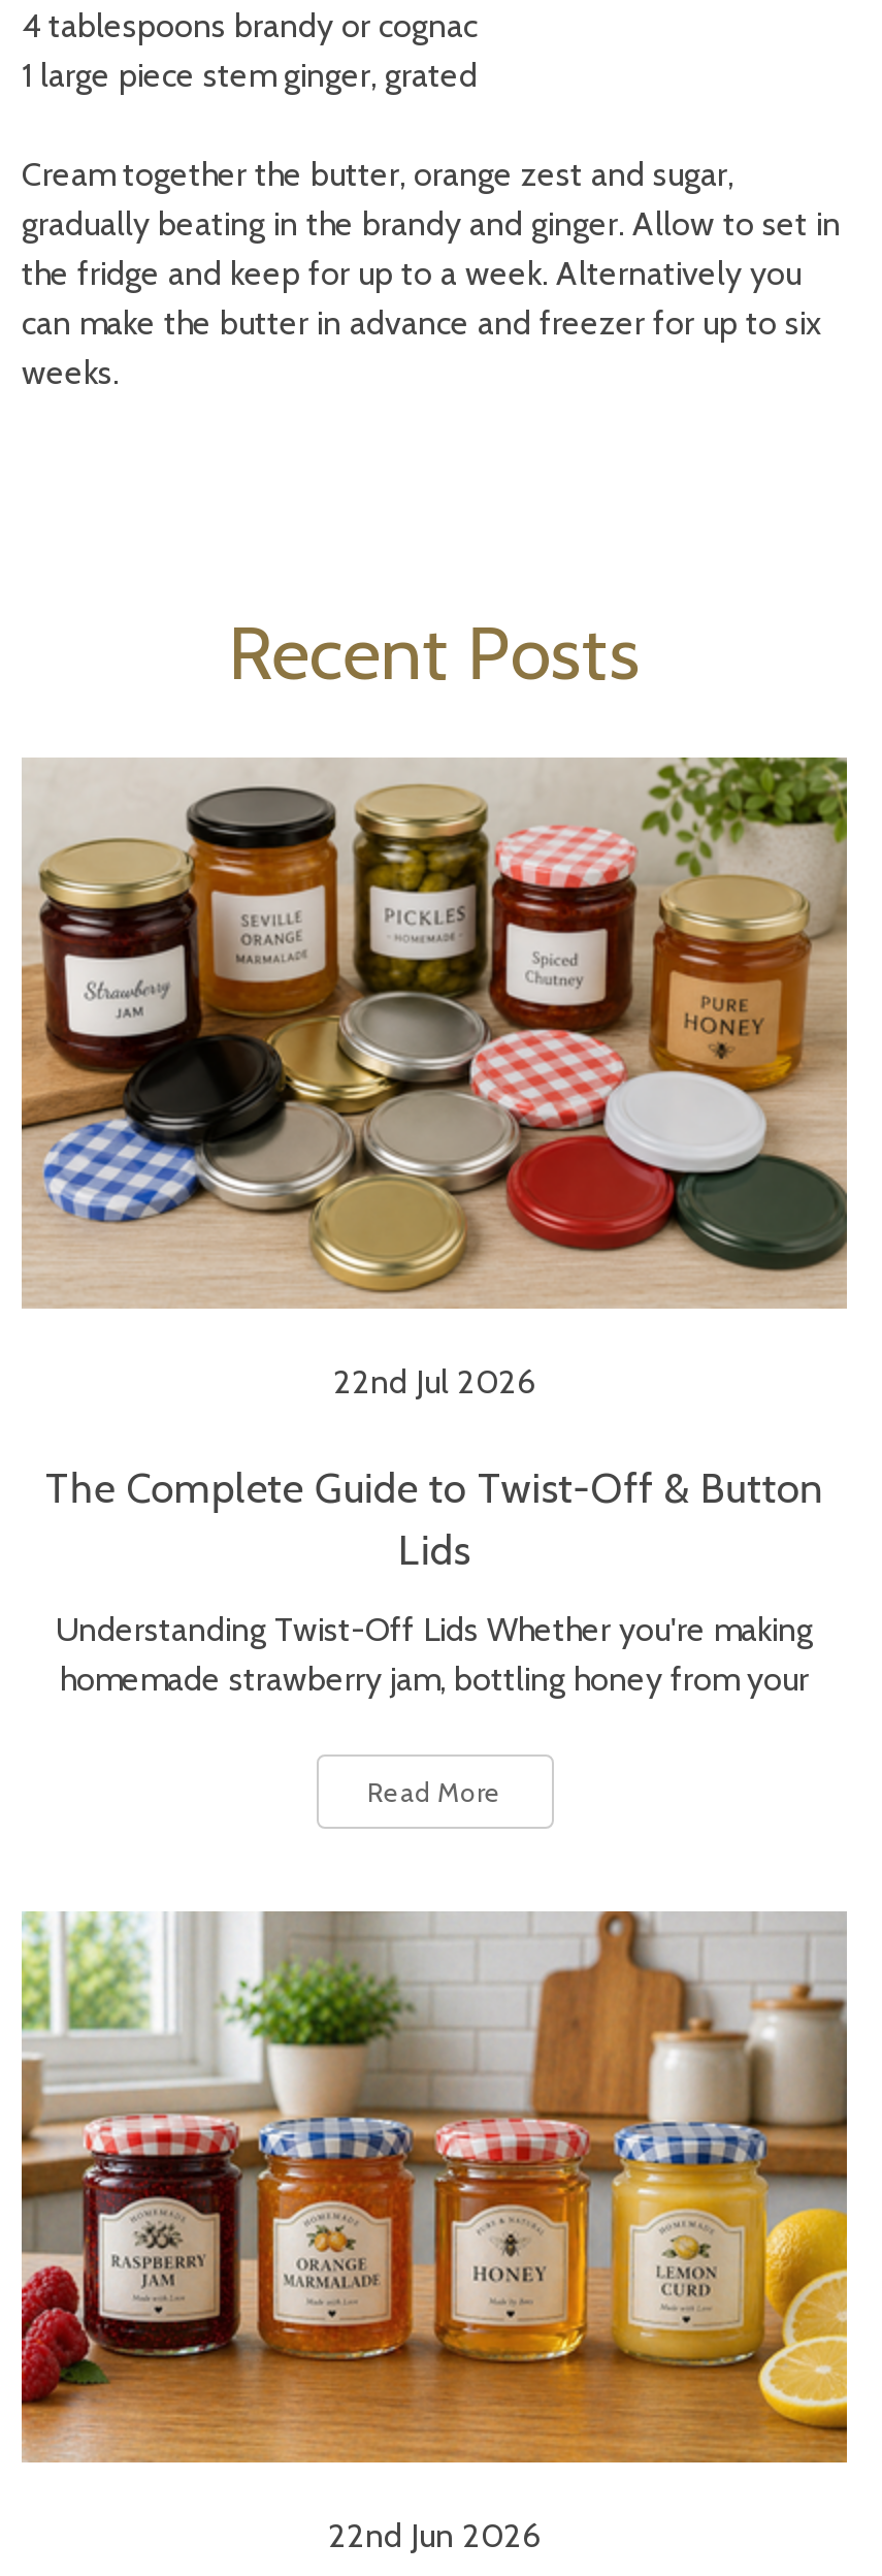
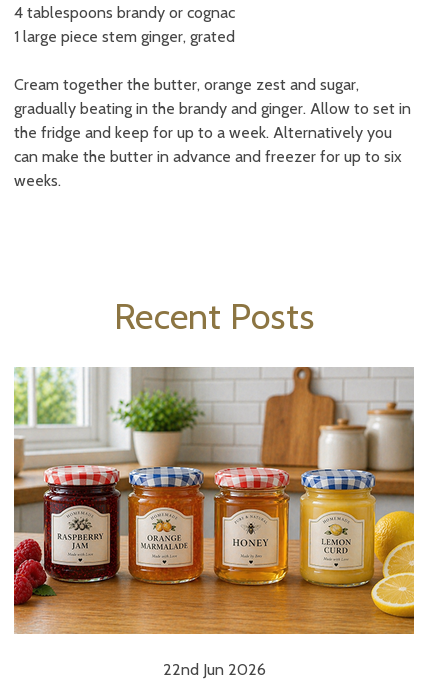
- [image]
- 22nd Jul 2026
- The Complete Guide to Twist-Off & Button
- Lids
- Understanding Twist-Off Lids Whether you're making
- homemade strawberry jam, bottling honey from your
- Read More
